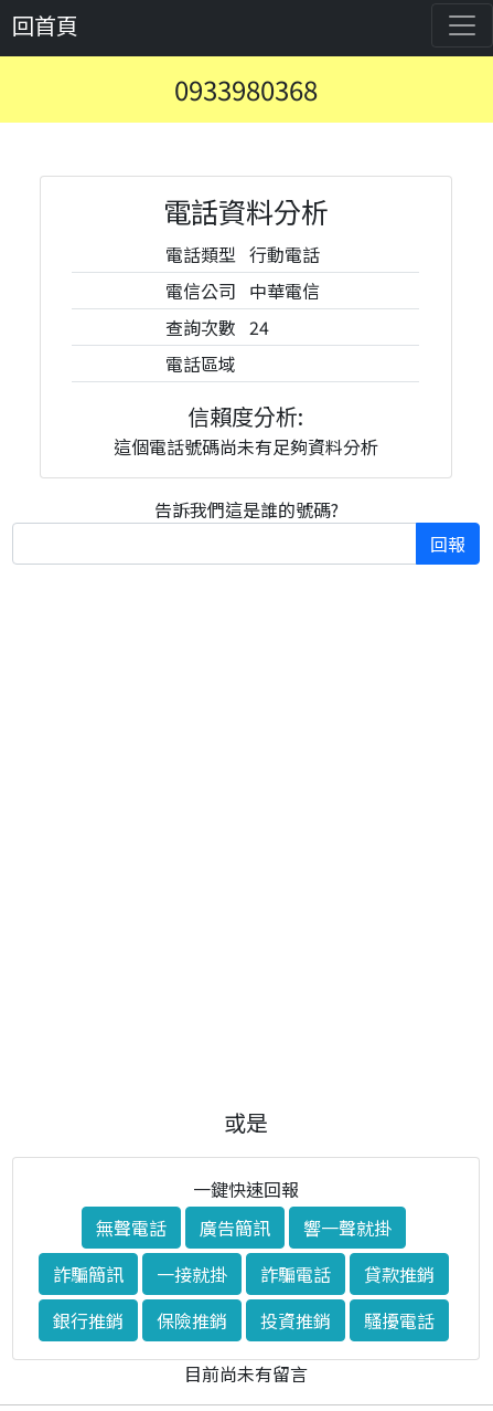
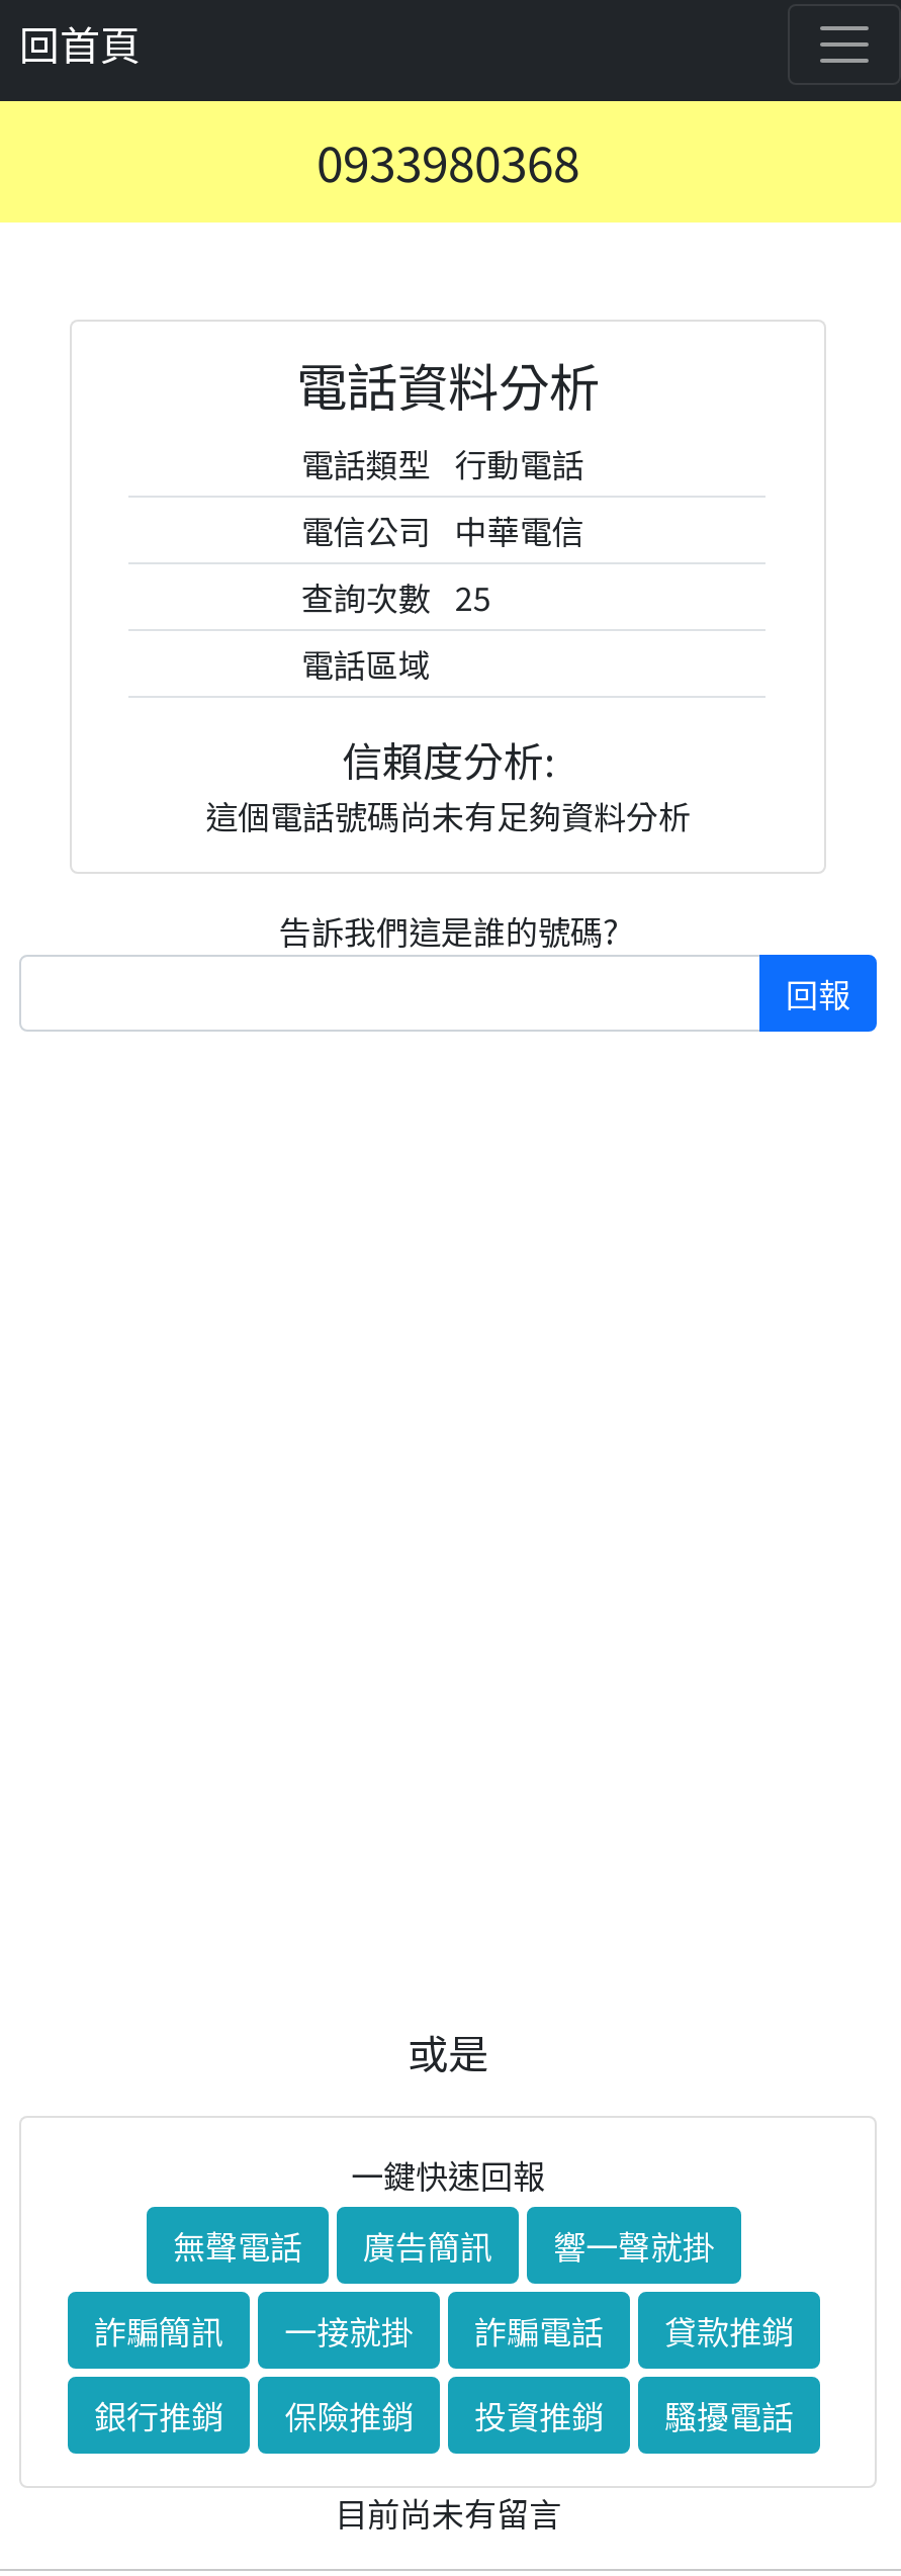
- 查詢次數 24
+ 查詢次數 25
